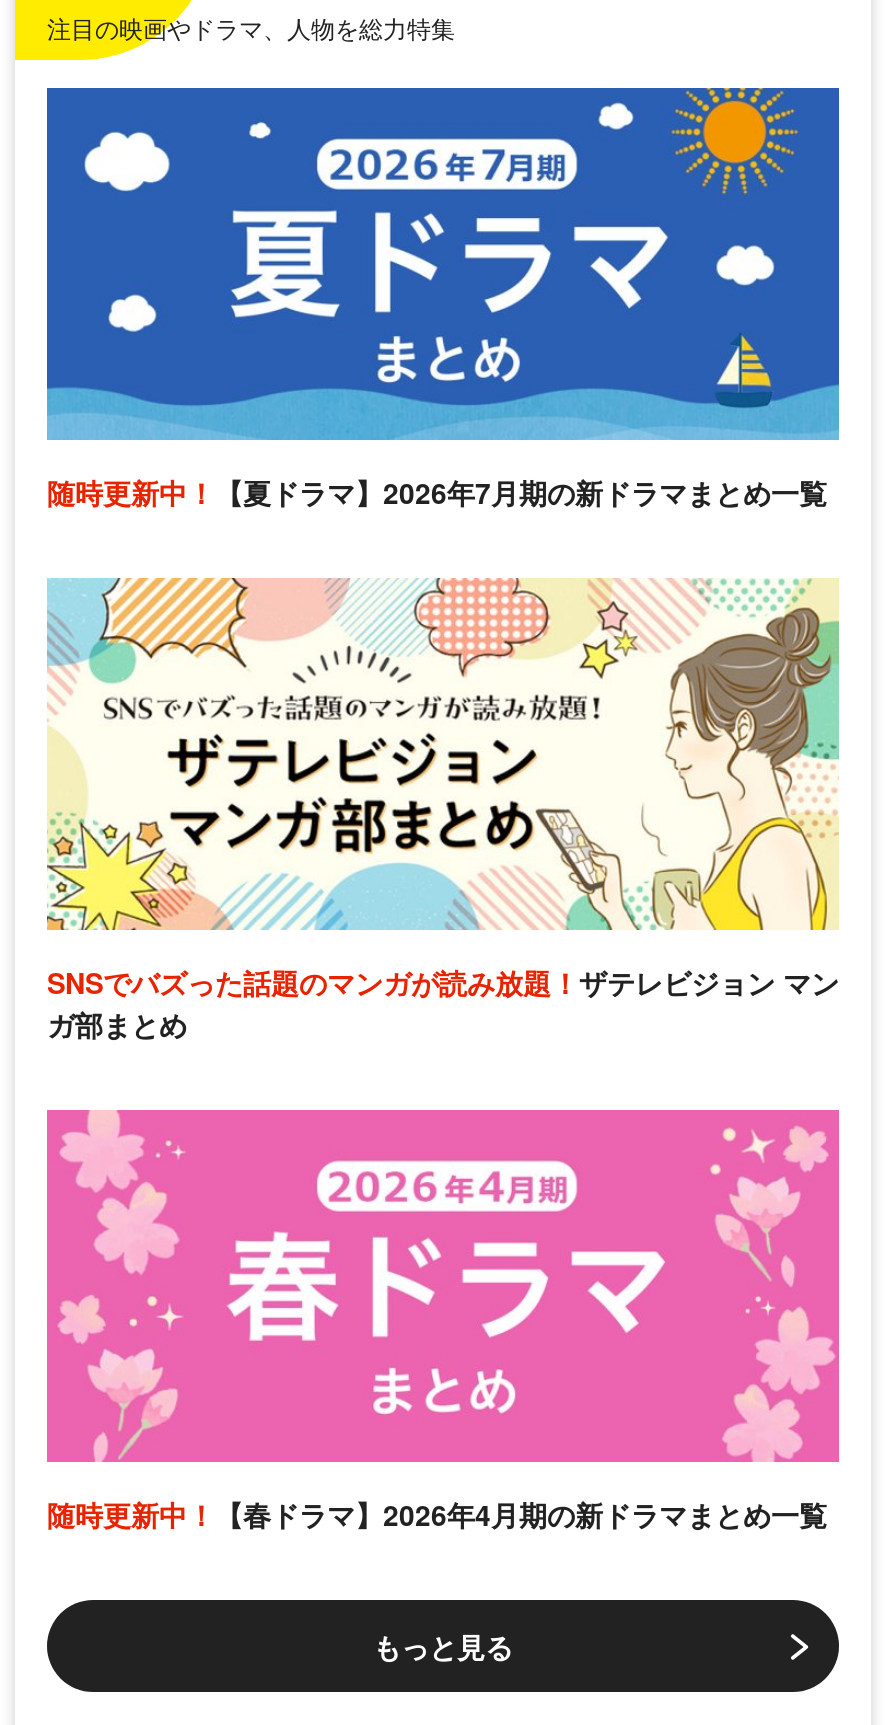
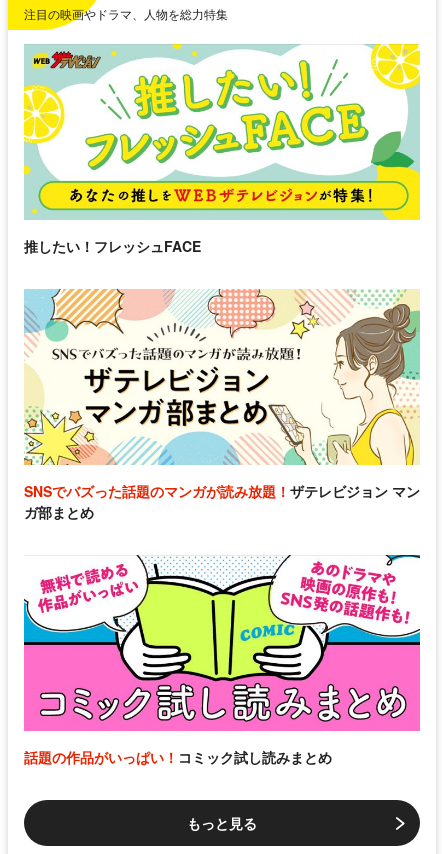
- [image]
- 随時更新中！【夏ドラマ】2026年7月期の新ドラマまとめ一覧
+ [image]
+ 推したい！フレッシュFACE

- [image]
- 随時更新中！【春ドラマ】2026年4月期の新ドラマまとめ一覧
+ [image]
+ 話題の作品がいっぱい！コミック試し読みまとめ
